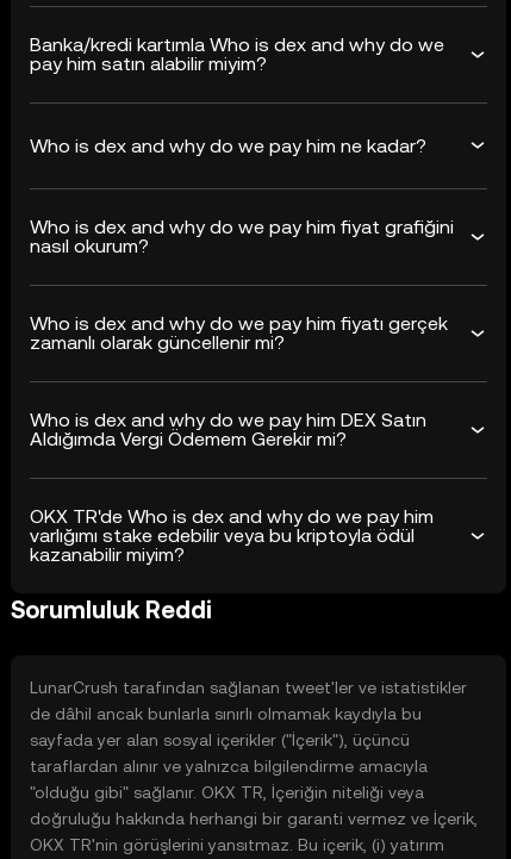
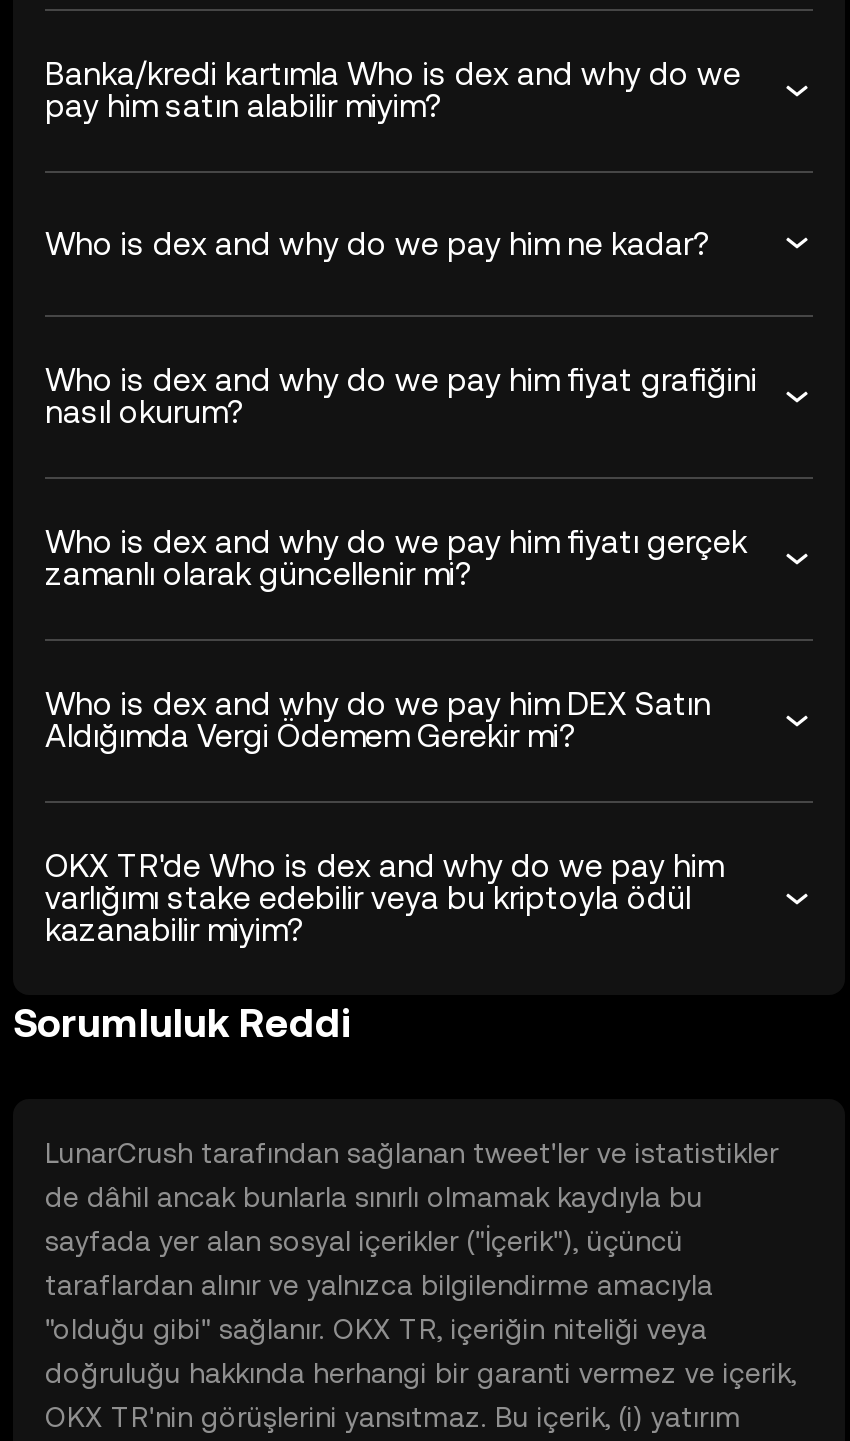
- "olduğu gibi" sağlanır. OKX TR, İçeriğin niteliği veya
+ "olduğu gibi" sağlanır. OKX TR, içeriğin niteliği veya

- doğruluğu hakkında herhangi bir garanti vermez ve İçerik,
+ doğruluğu hakkında herhangi bir garanti vermez ve içerik,
